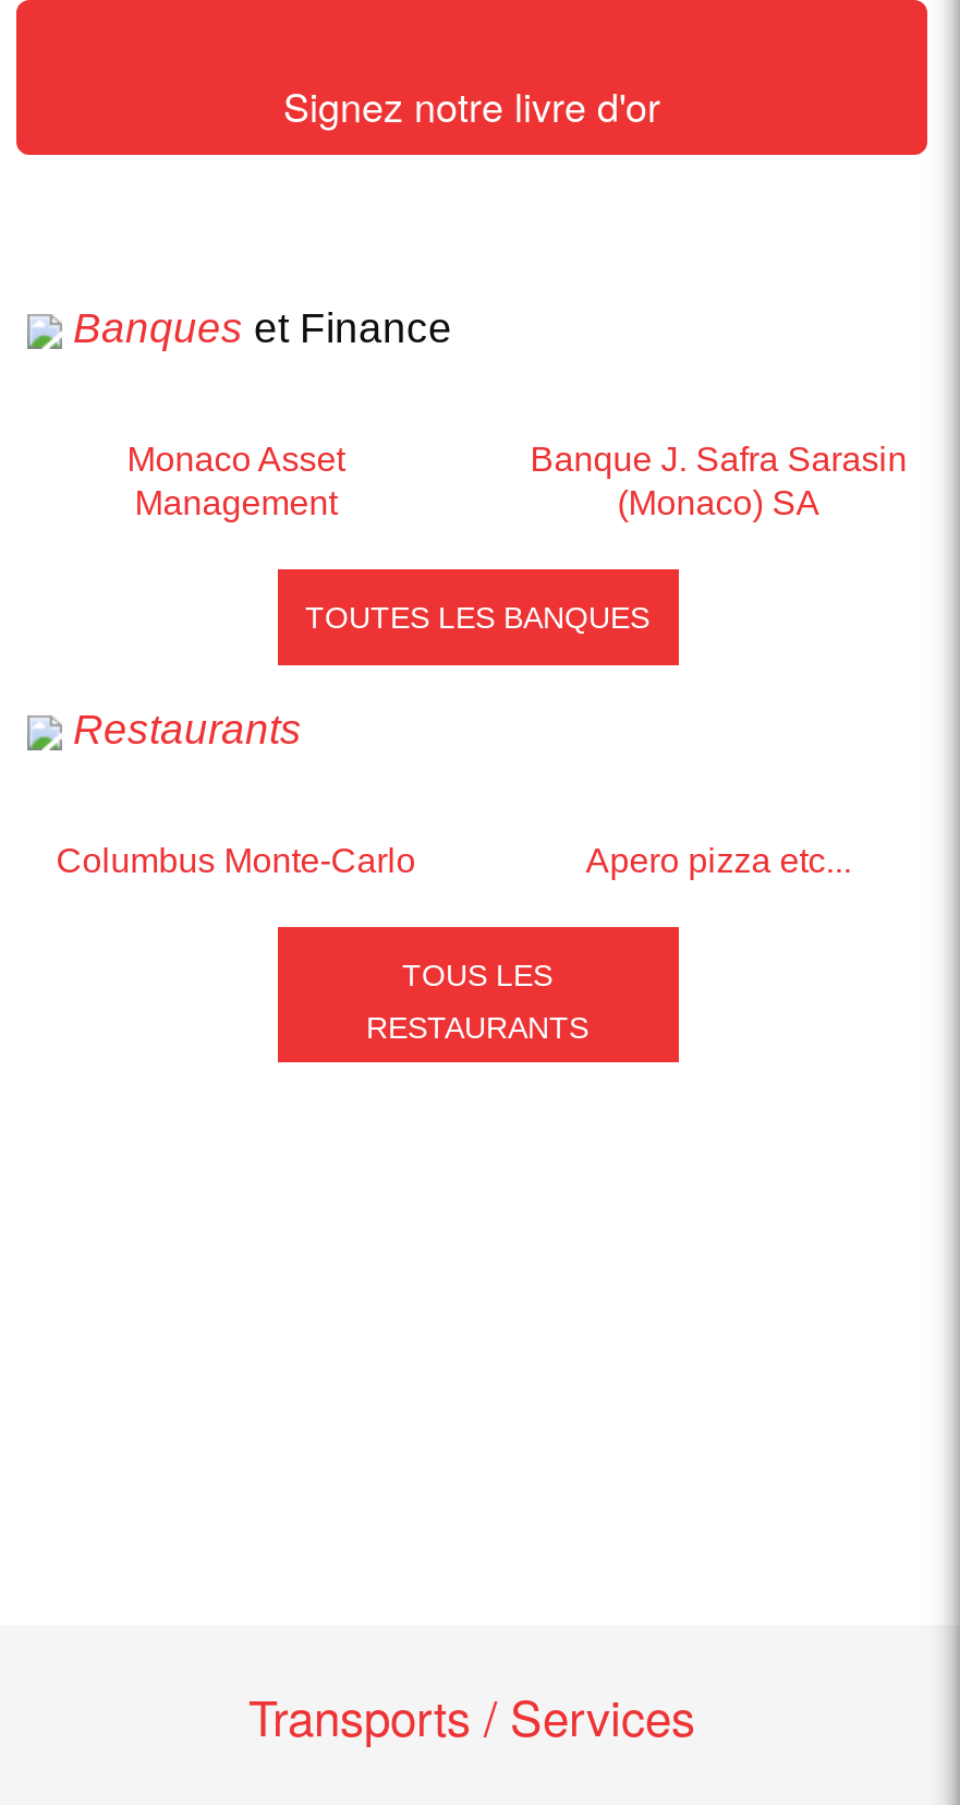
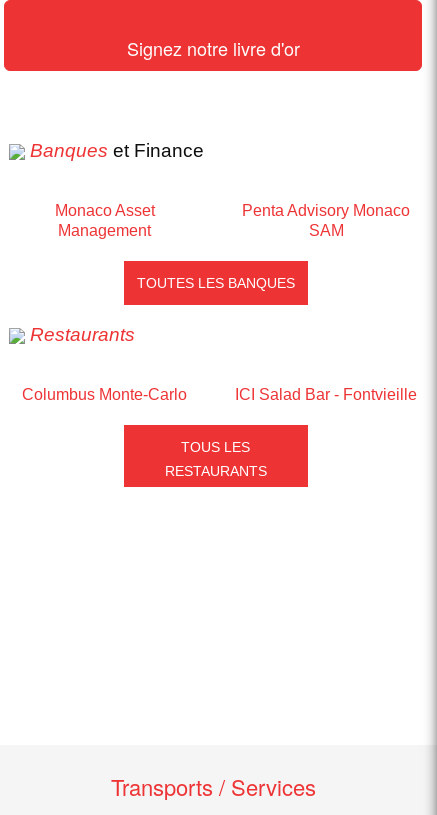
- Banque J. Safra Sarasin
- (Monaco) SA
+ Penta Advisory Monaco
+ SAM

- Apero pizza etc...
+ ICI Salad Bar - Fontvieille
